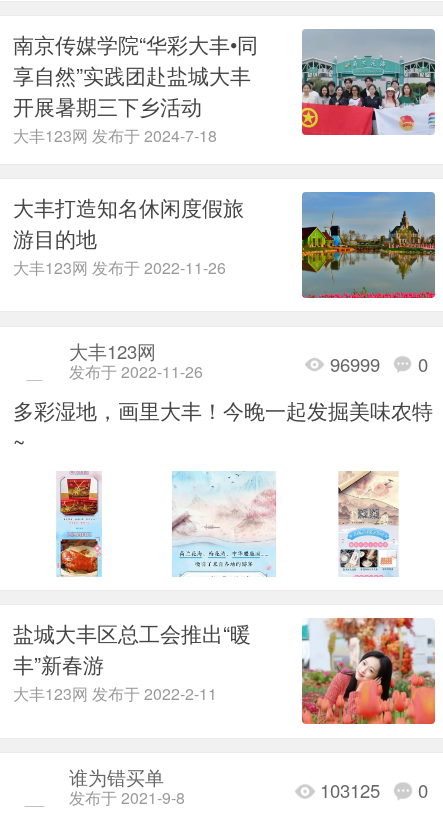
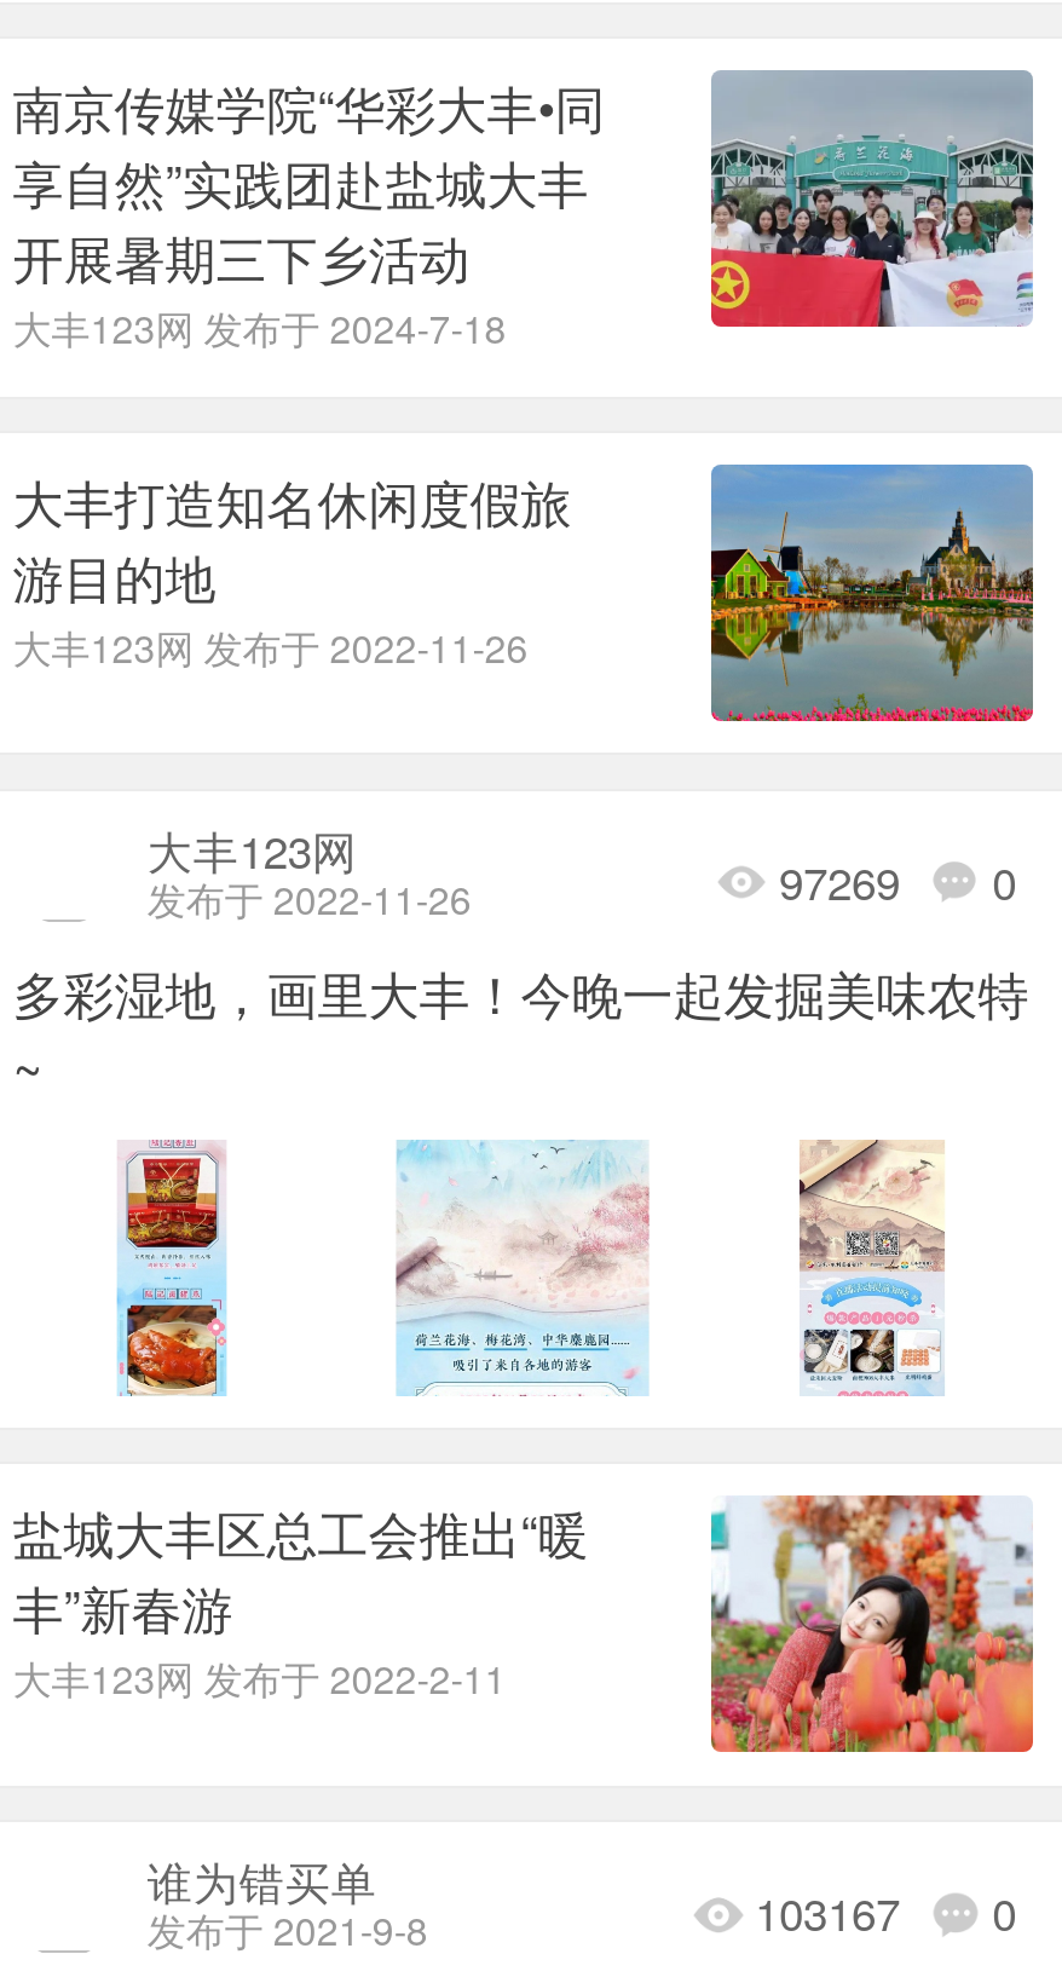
- 96999 0
+ 97269 0

- 103125 0
+ 103167 0
